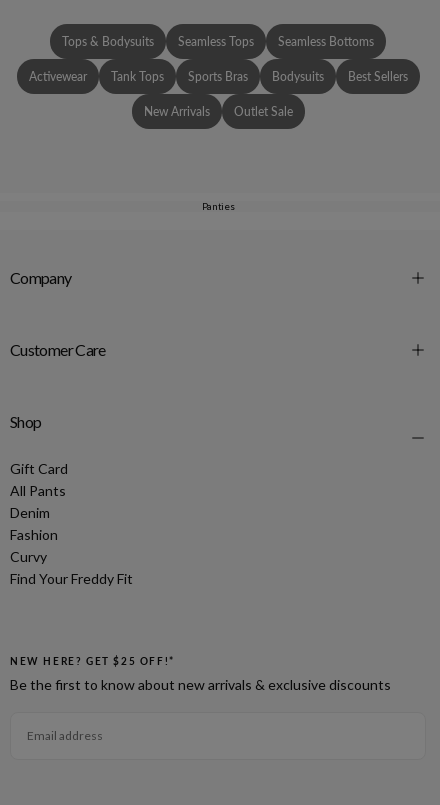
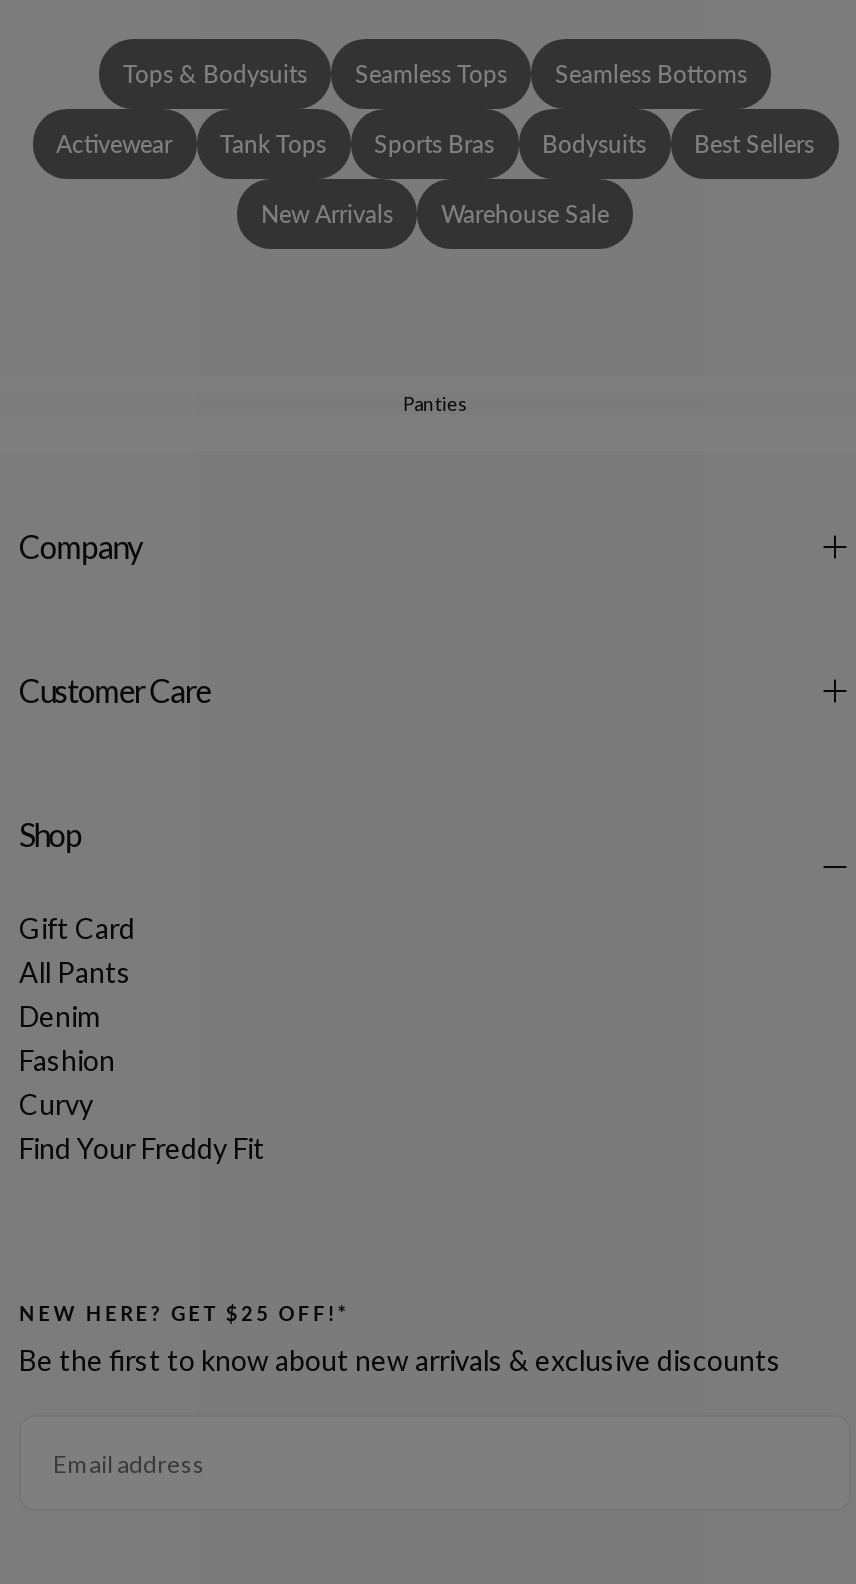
- Outlet Sale
+ Warehouse Sale
